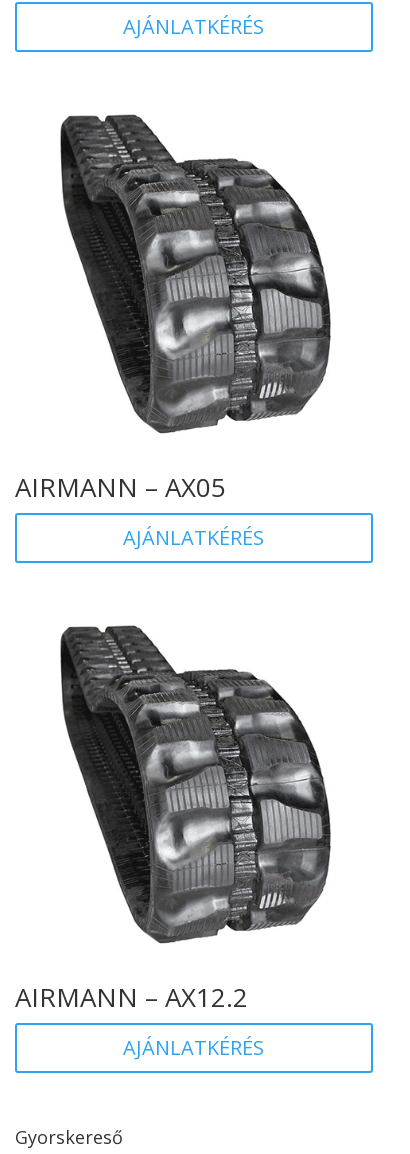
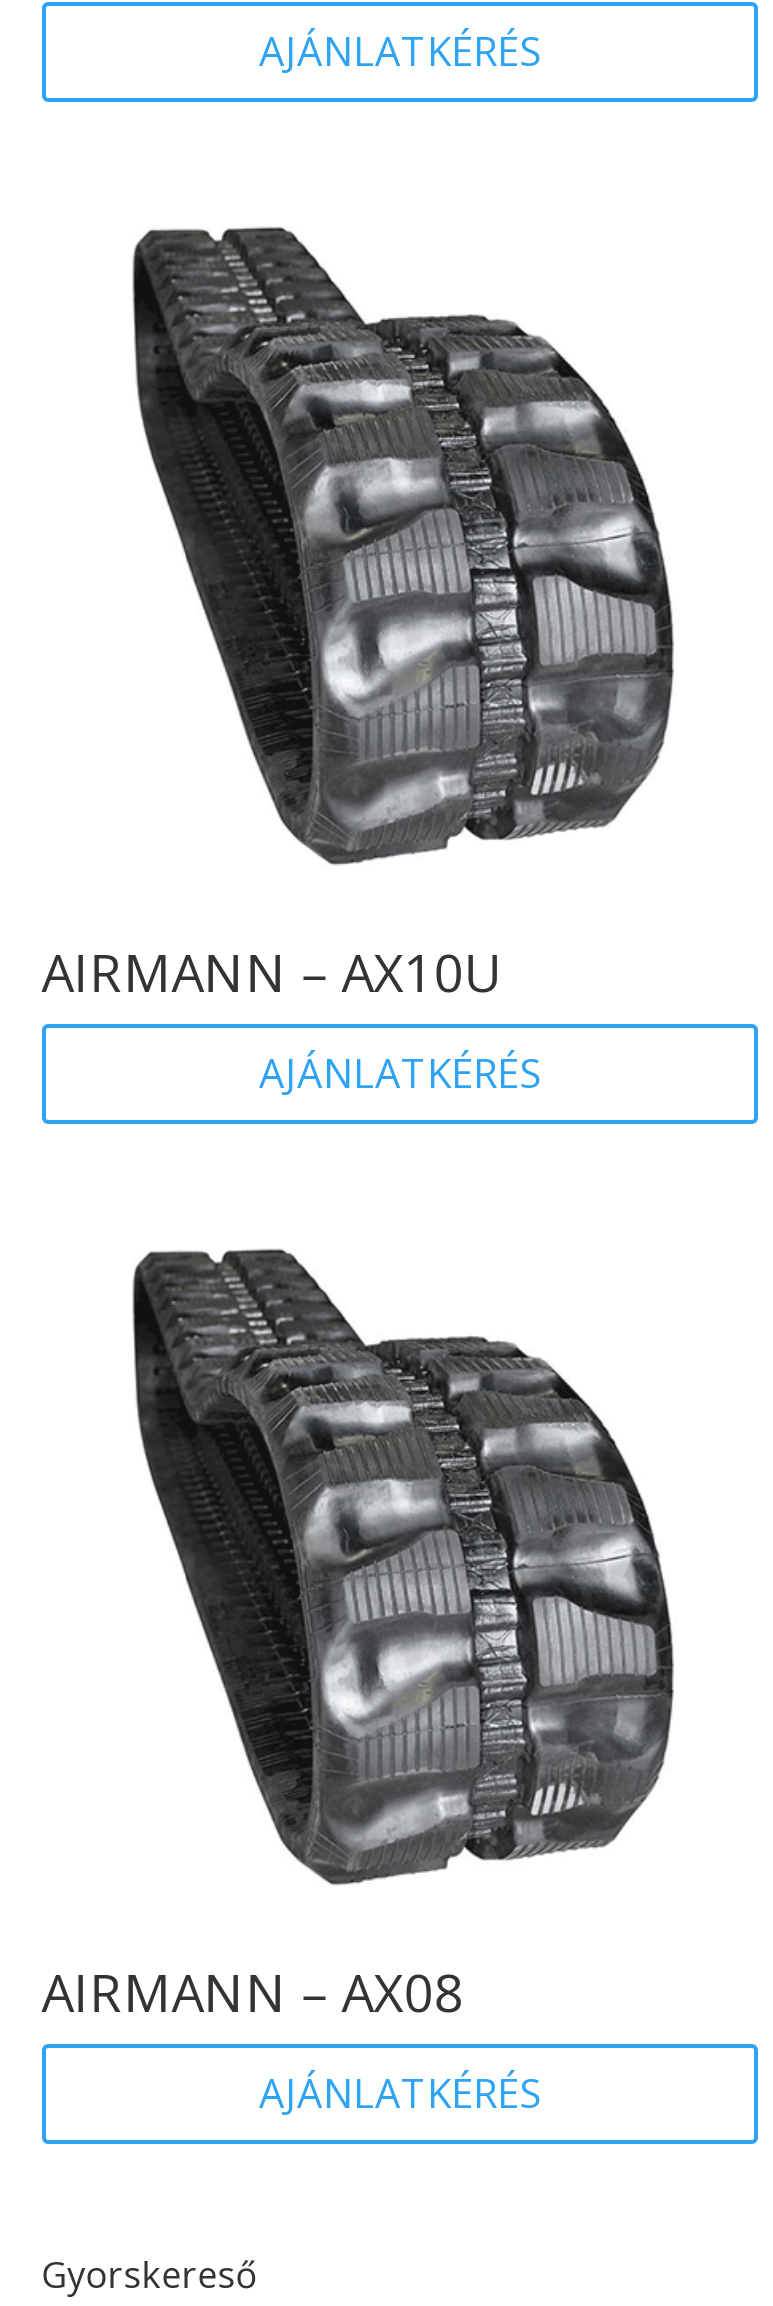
- AIRMANN – AX05
+ AIRMANN – AX10U

- AIRMANN – AX12.2
+ AIRMANN – AX08
